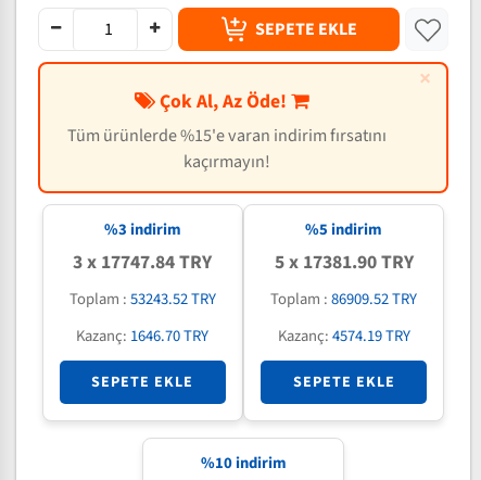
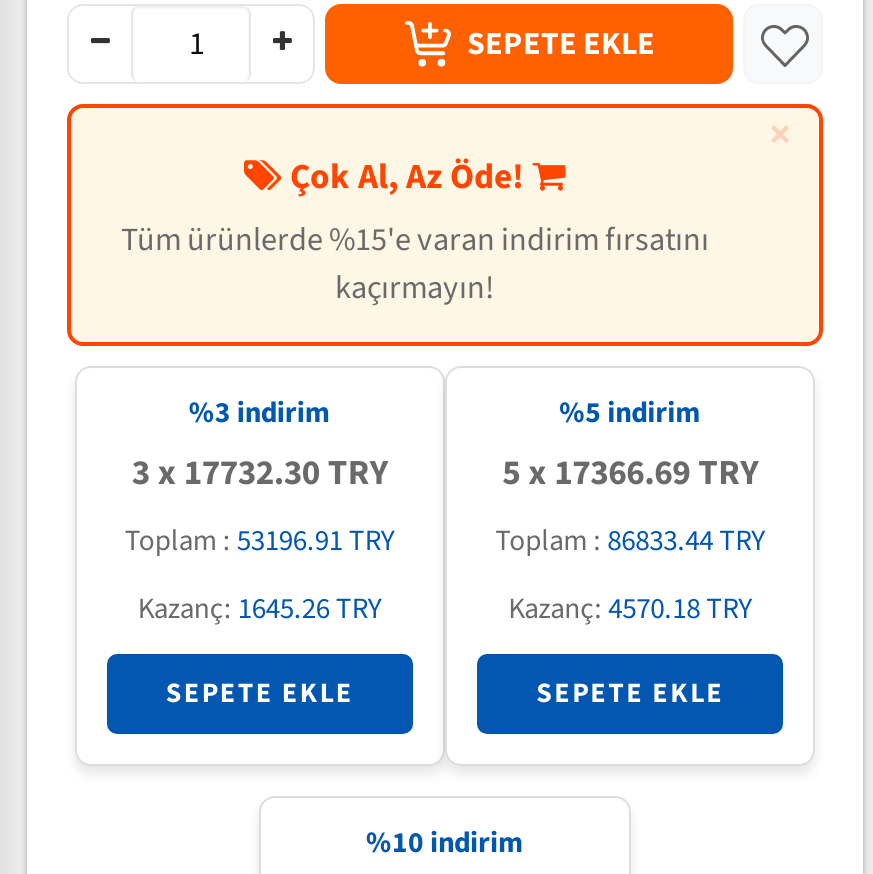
- 3 x 17747.84 TRY
+ 3 x 17732.30 TRY

- 5 x 17381.90 TRY
+ 5 x 17366.69 TRY

- Toplam : 53243.52 TRY
+ Toplam : 53196.91 TRY

- Toplam : 86909.52 TRY
+ Toplam : 86833.44 TRY

- Kazanç: 1646.70 TRY
+ Kazanç: 1645.26 TRY

- Kazanç: 4574.19 TRY
+ Kazanç: 4570.18 TRY
